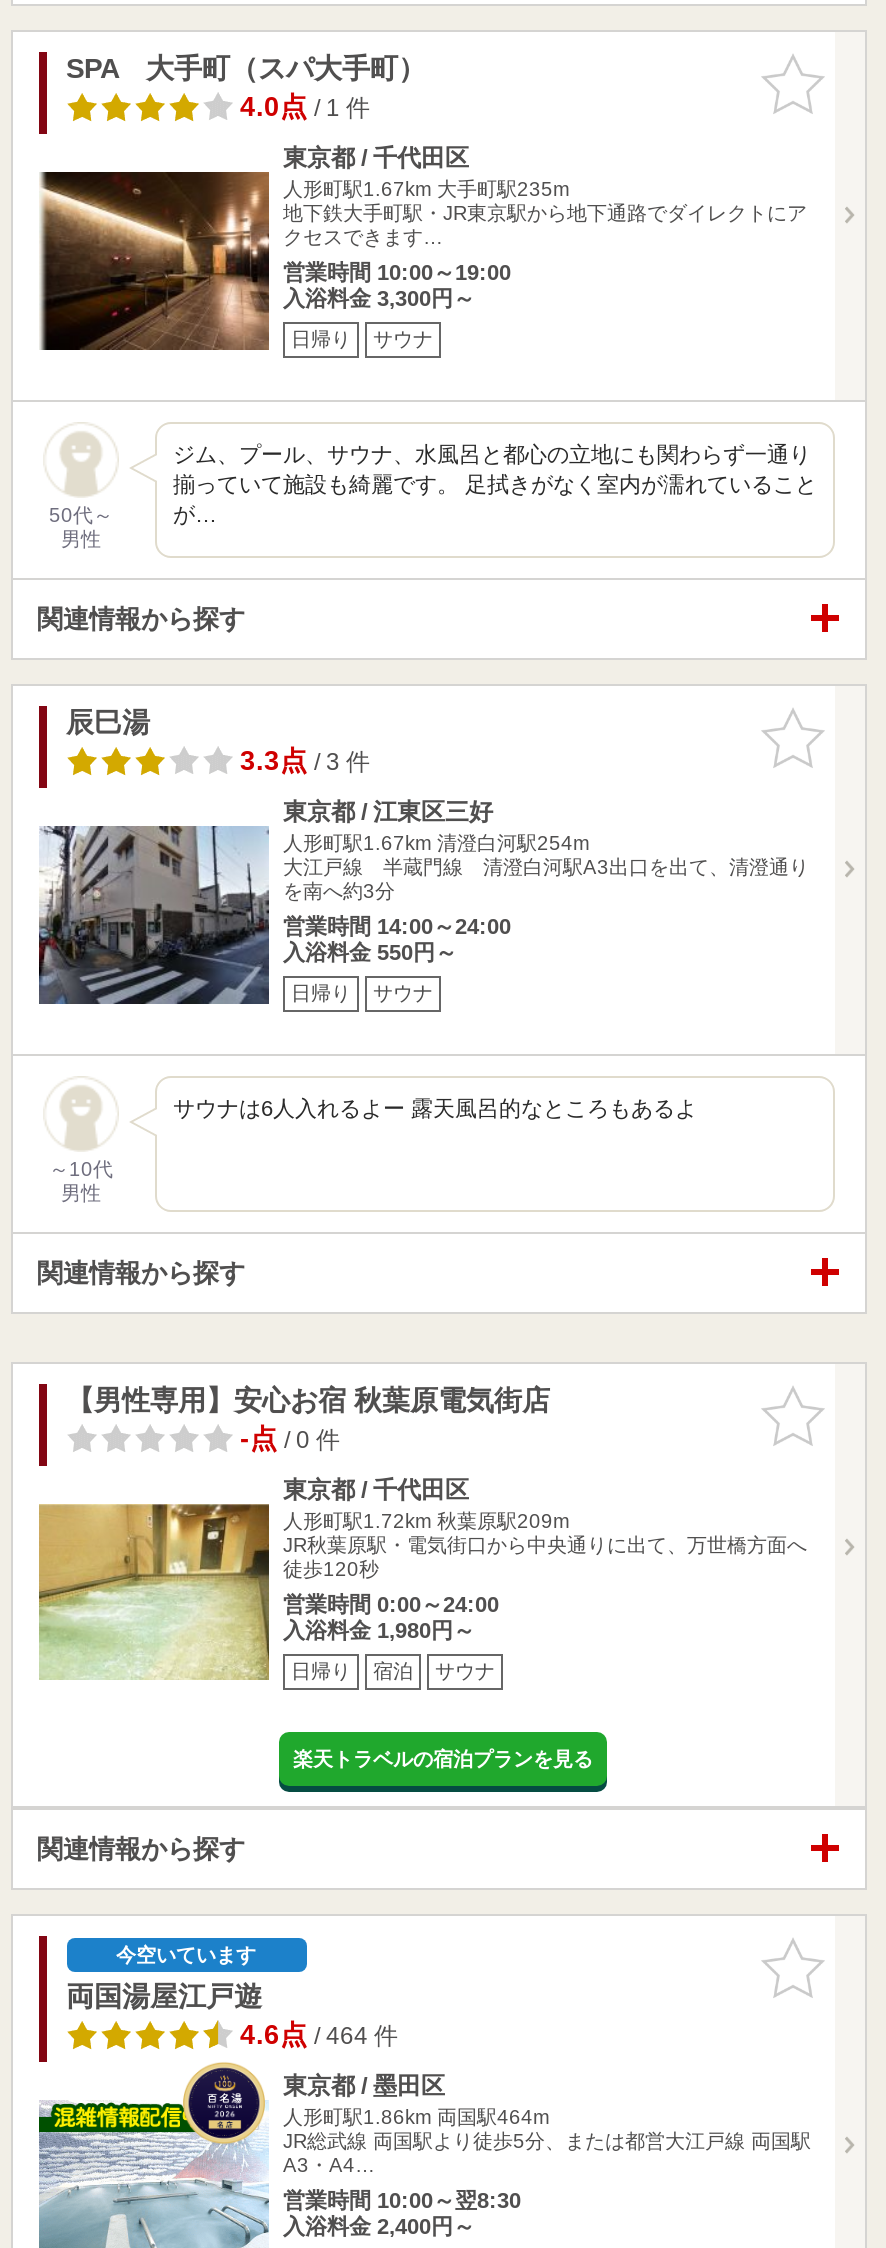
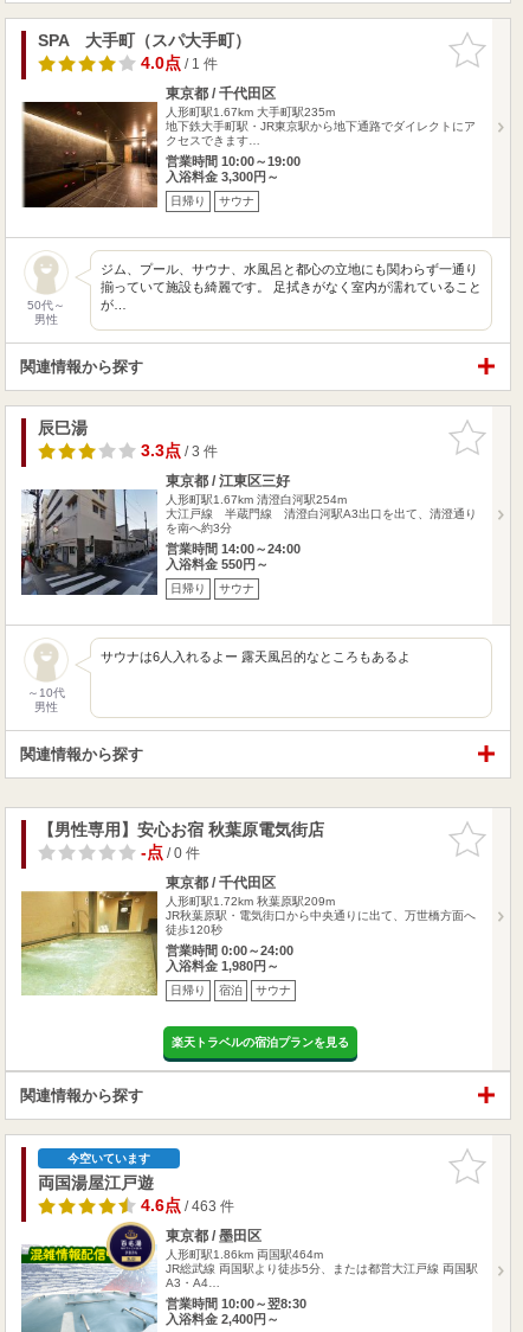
- 4.6点/ 464 件
+ 4.6点/ 463 件
